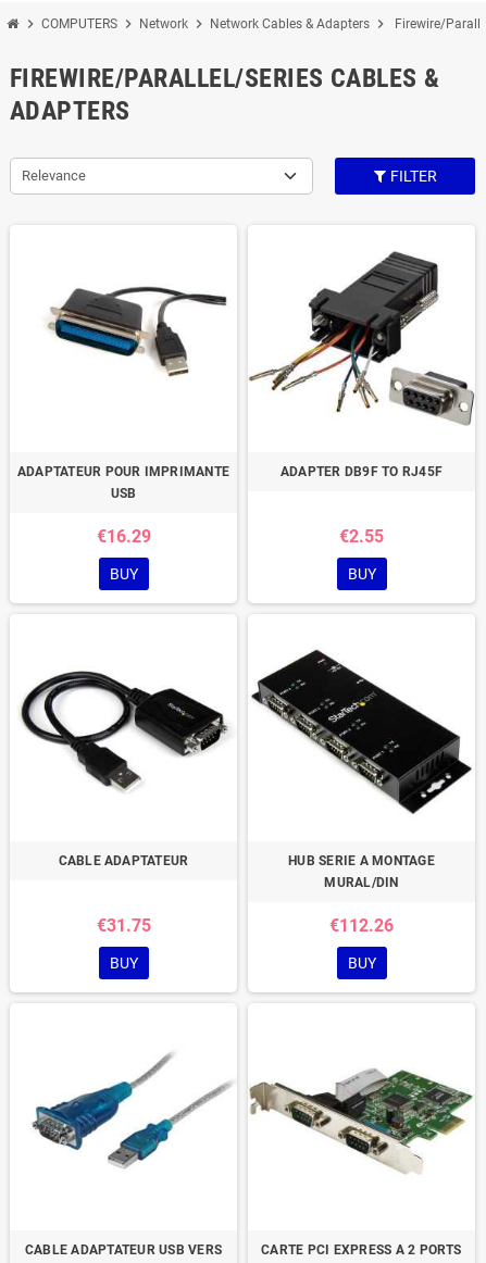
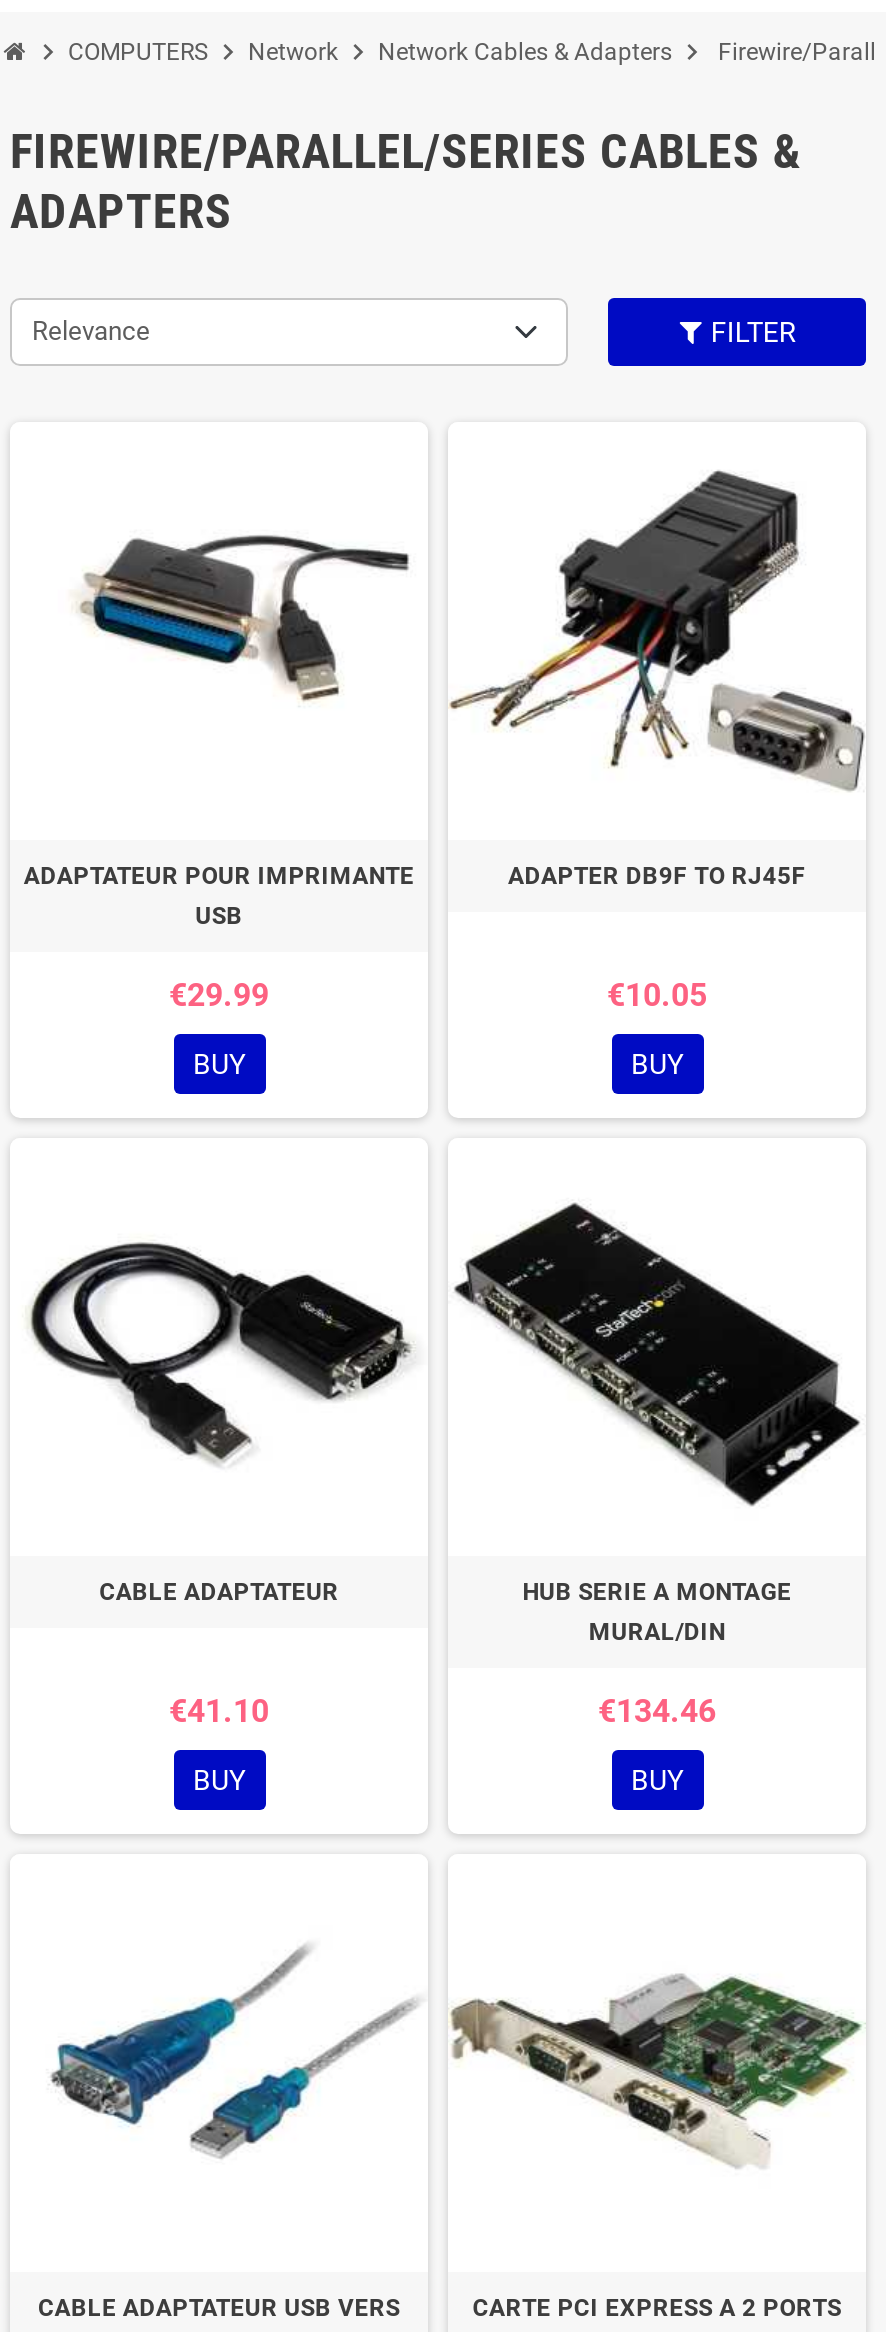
- €16.29
+ €29.99

- €2.55
+ €10.05

- €31.75
+ €41.10

- €112.26
+ €134.46
